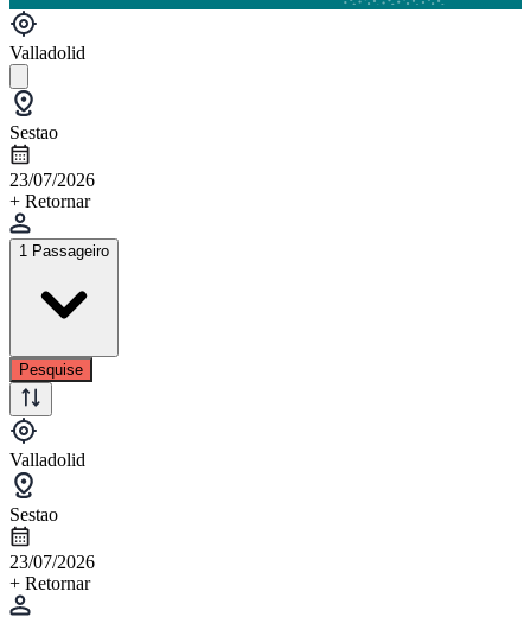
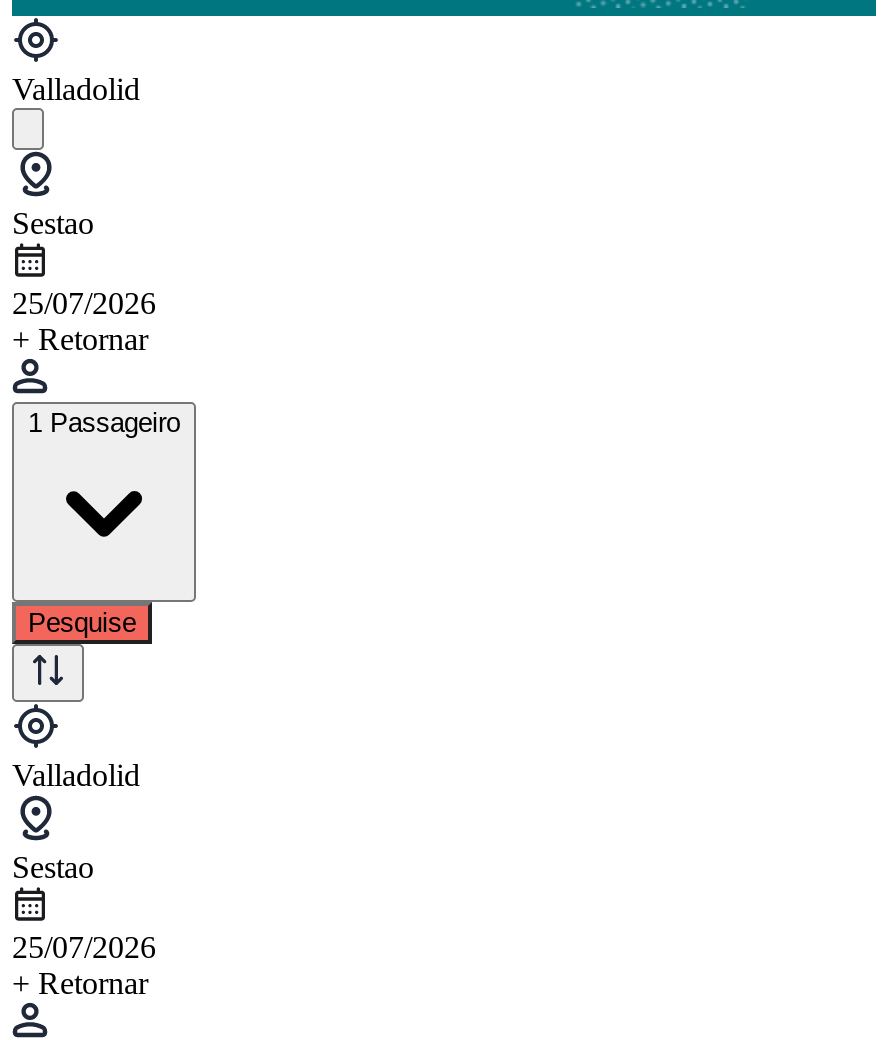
- 23/07/2026
+ 25/07/2026

- 23/07/2026
+ 25/07/2026
